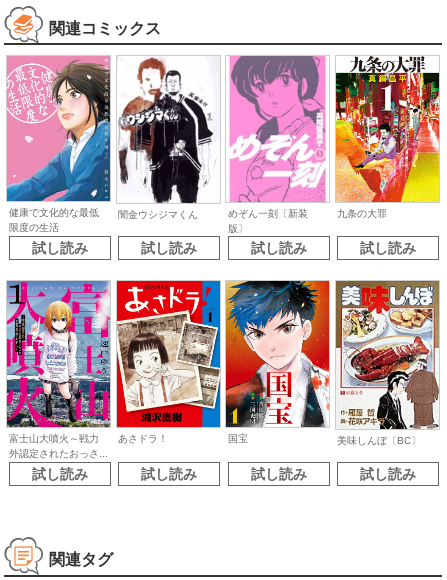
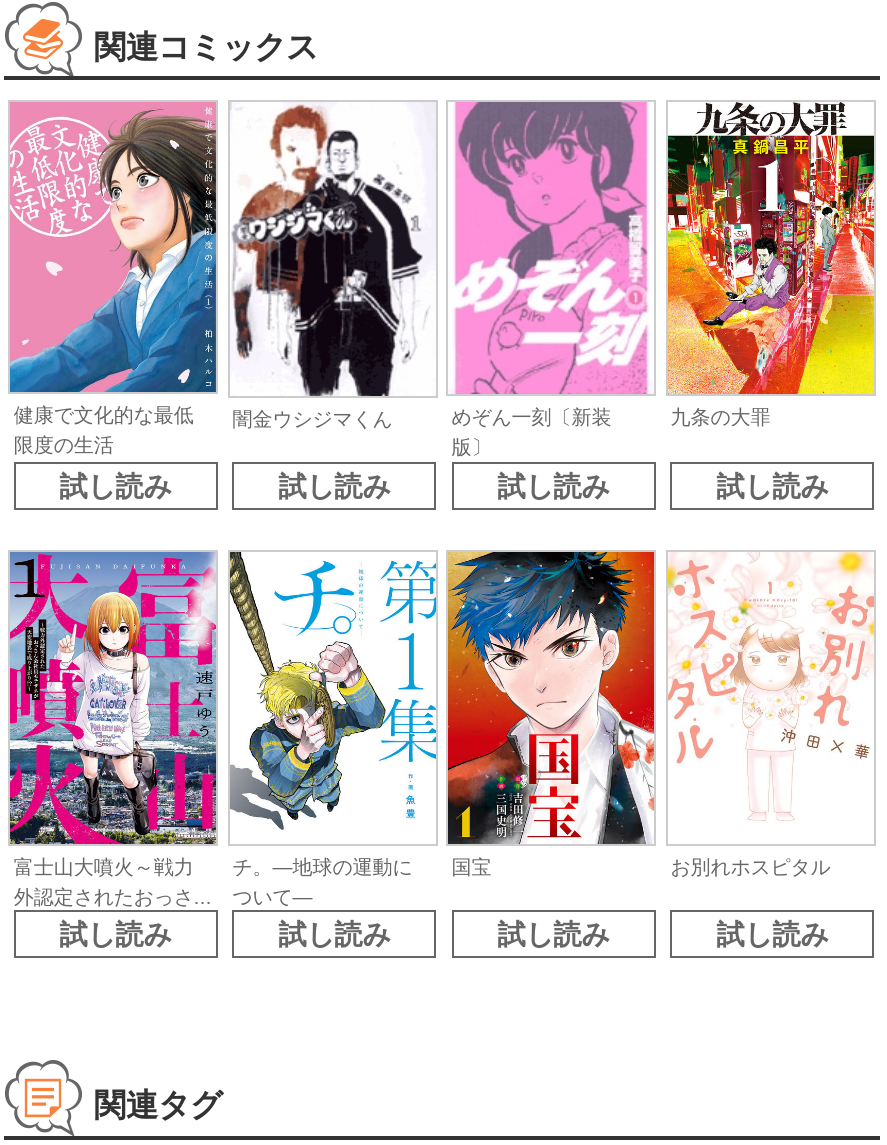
- [image]
- あさドラ！
+ [image]
+ チ。―地球の運動に
+ ついて―

- [image]
- 美味しんぼ〔BC〕
+ [image]
+ お別れホスピタル
